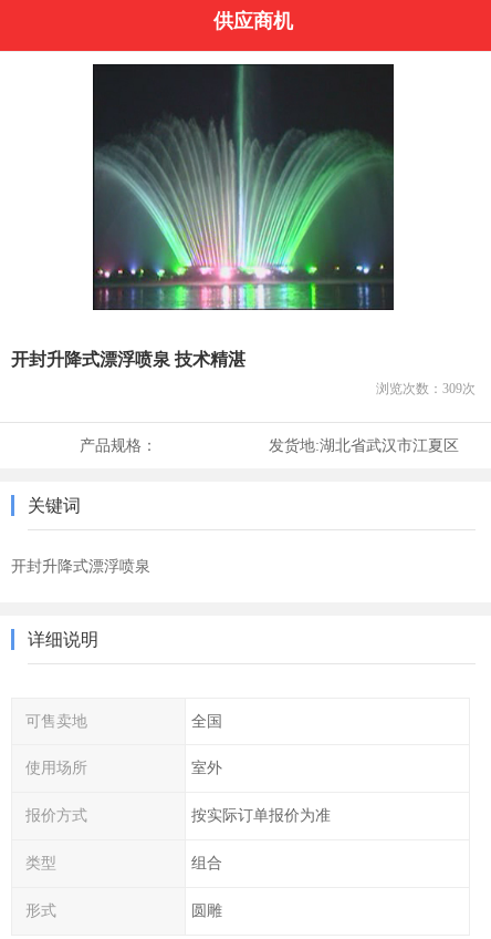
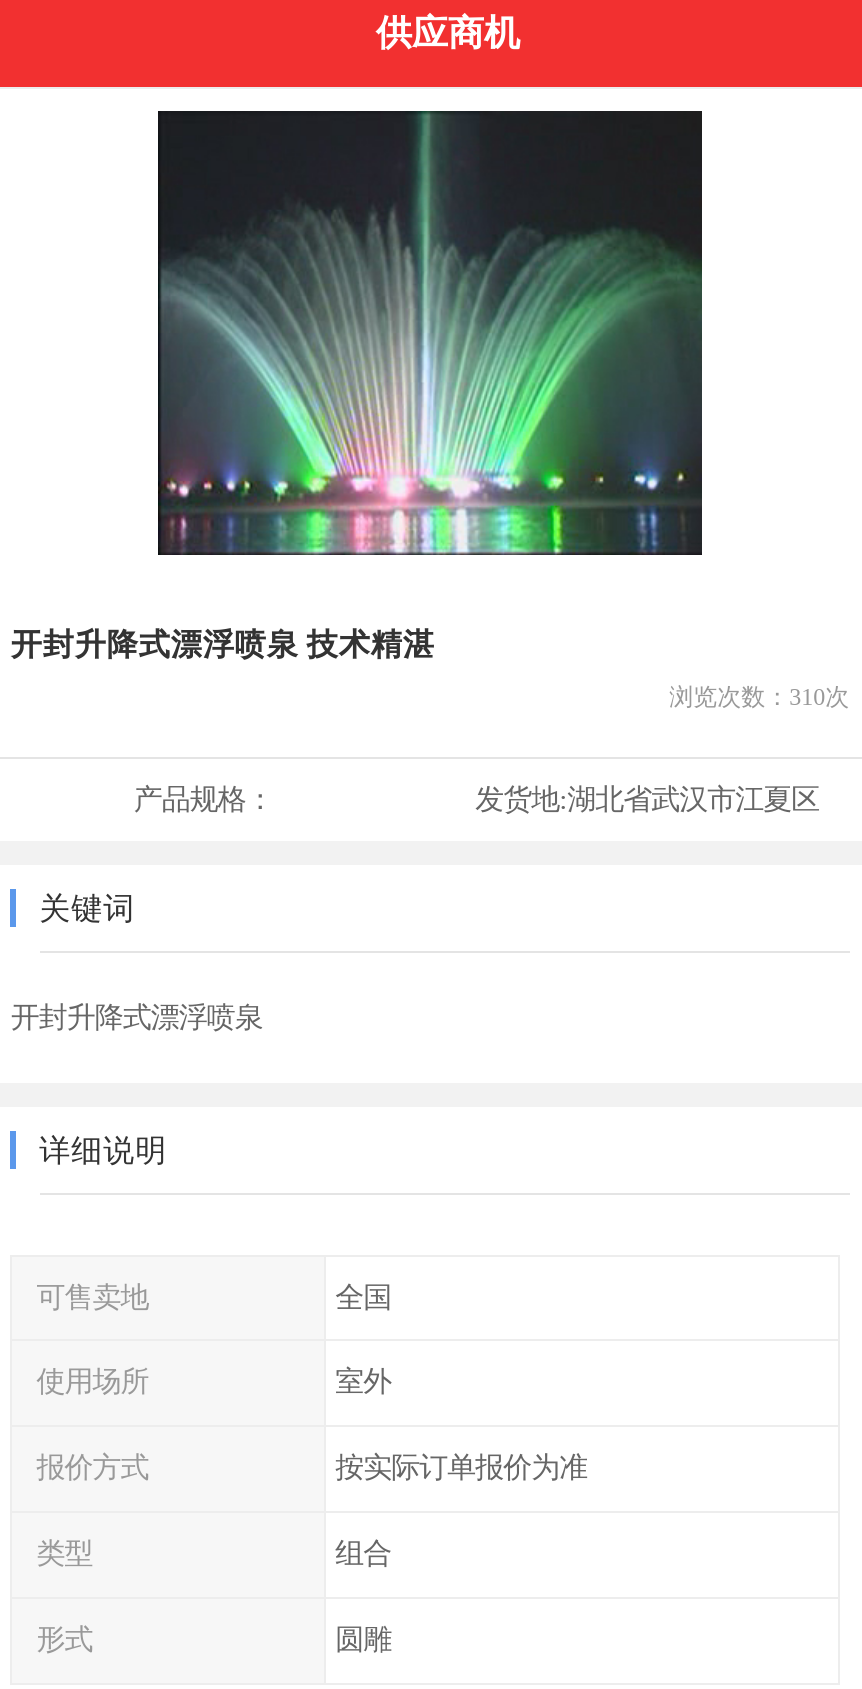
- 浏览次数：309次
+ 浏览次数：310次
